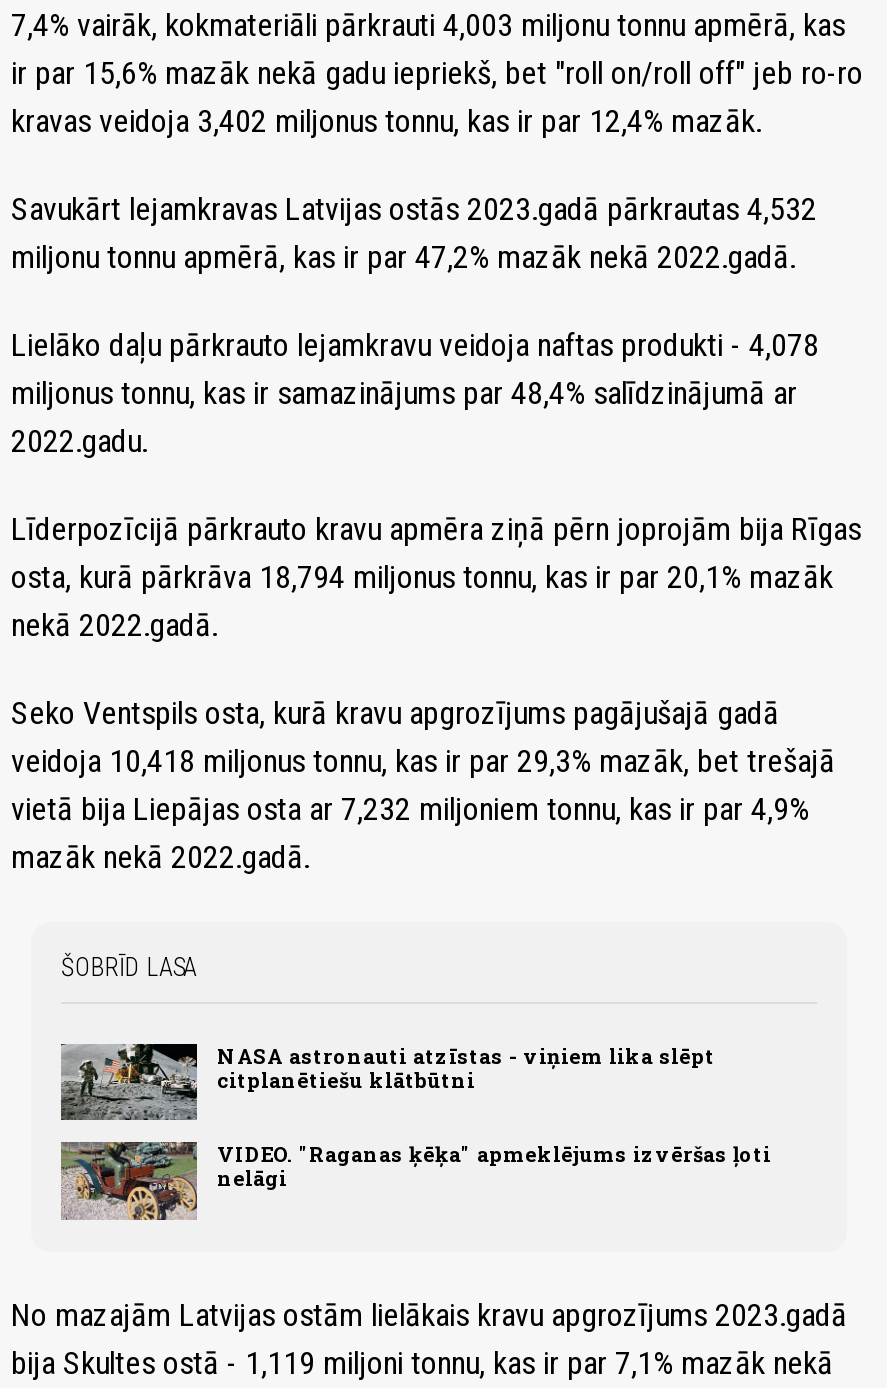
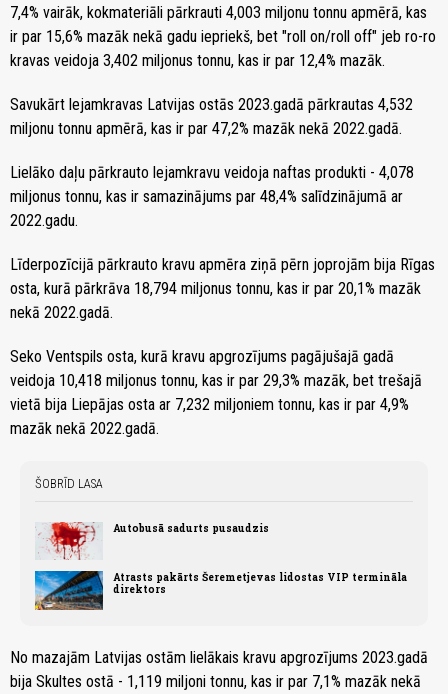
- [image]
- NASA astronauti atzīstas - viņiem lika slēpt
- citplanētiešu klātbūtni
+ [image]
+ Autobusā sadurts pusaudzis

- [image]
- VIDEO. "Raganas ķēķa" apmeklējums izvēršas ļoti
- nelāgi
+ [image]
+ Atrasts pakārts Šeremetjevas lidostas VIP termināla
+ direktors
